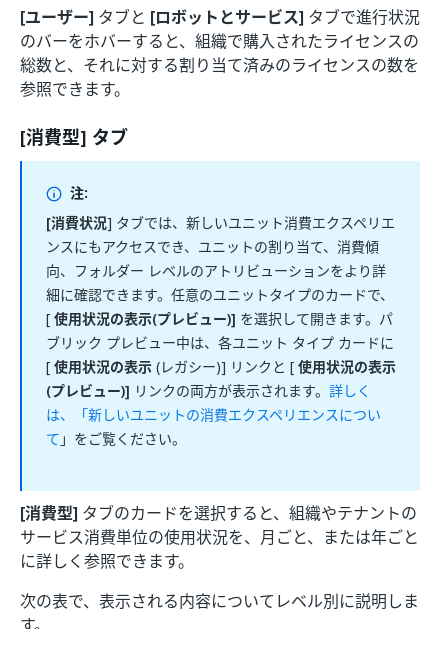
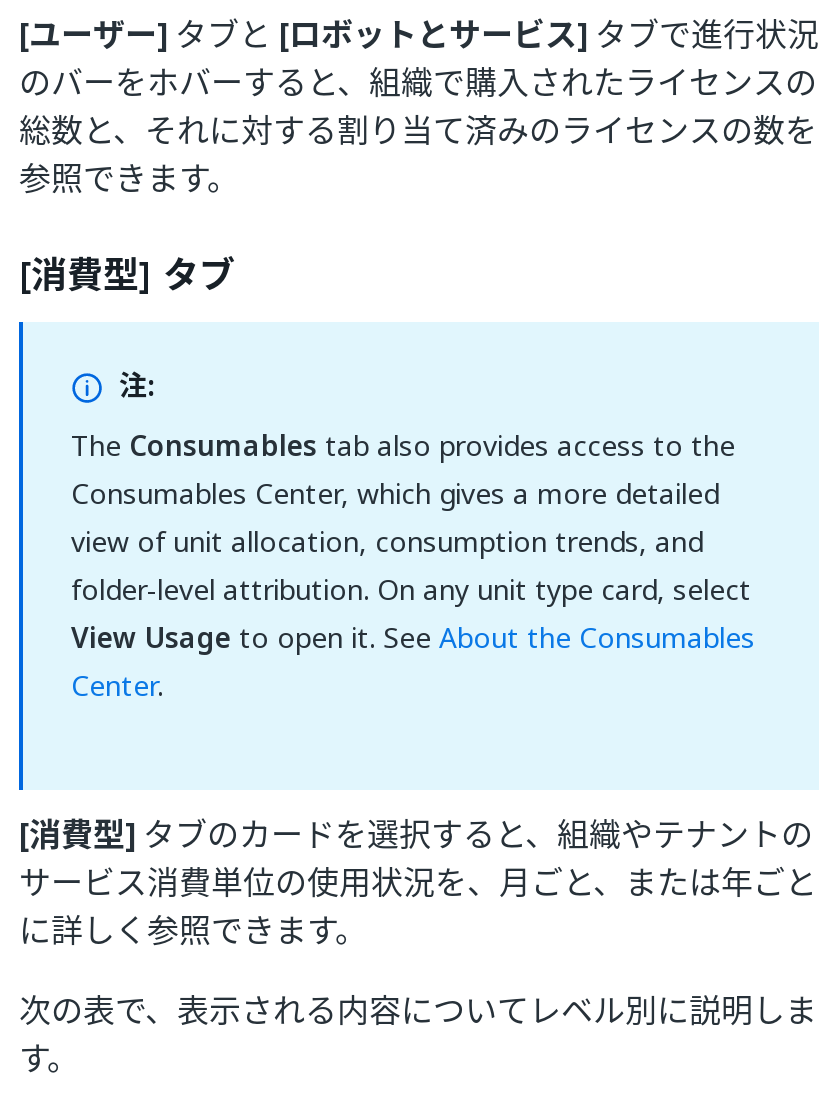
- [消費状況] タブでは、新しいユニット消費エクスペリエ
- ンスにもアクセスでき、ユニットの割り当て、消費傾
- 向、フォルダー レベルのアトリビューションをより詳
- 細に確認できます。任意のユニットタイプのカードで、
- [使用状況の表示(プレビュー)]を選択して開きます。パ
- ブリック プレビュー中は、各ユニット タイプ カードに
- [使用状況の表示(レガシー)] リンクと [使用状況の表示
- (プレビュー)]リンクの両方が表示されます。詳しく
- は、「新しいユニットの消費エクスペリエンスについ
- て」をご覧ください。
+ The Consumables tab also provides access to the
+ Consumables Center, which gives a more detailed
+ view of unit allocation, consumption trends, and
+ folder-level attribution. On any unit type card, select
+ View Usage to open it. See About the Consumables
+ Center.
